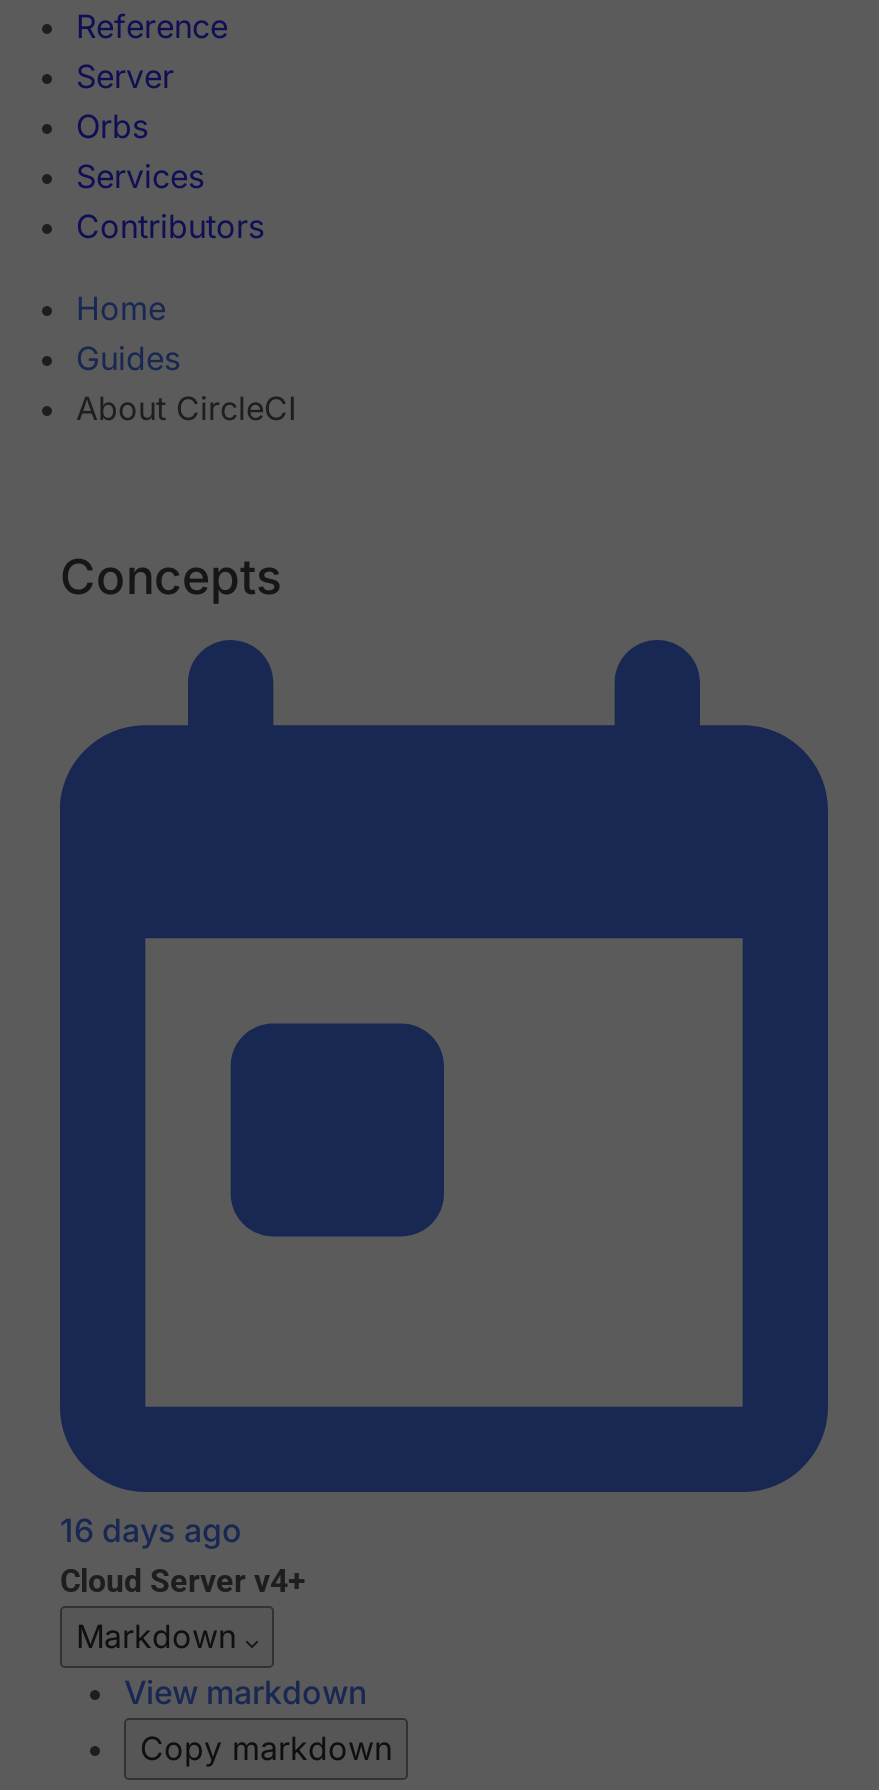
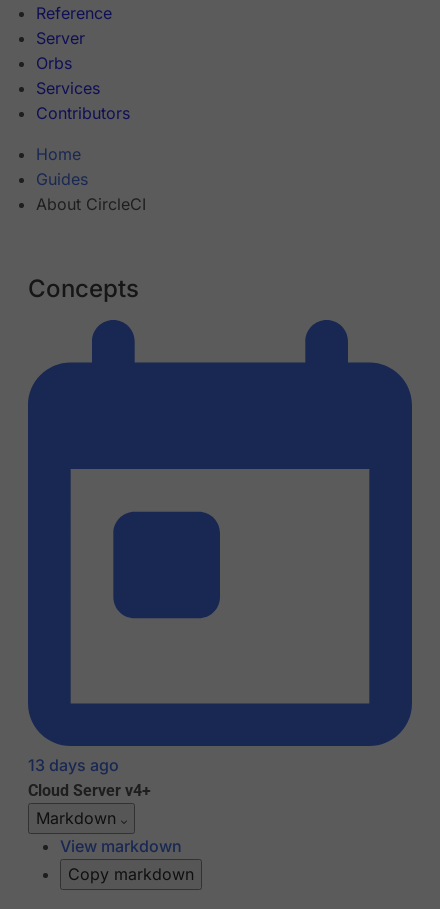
- 16 days ago
+ 13 days ago
